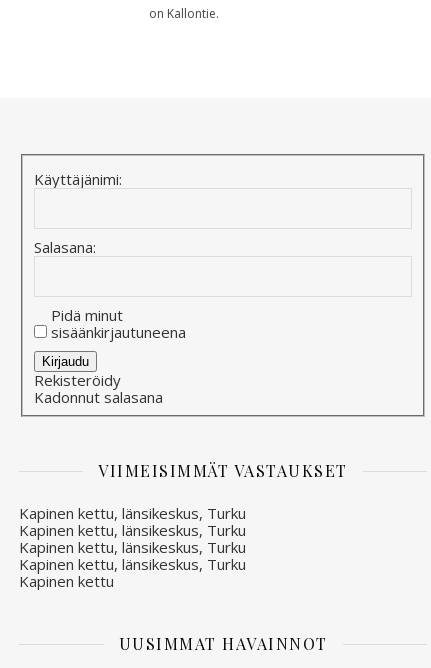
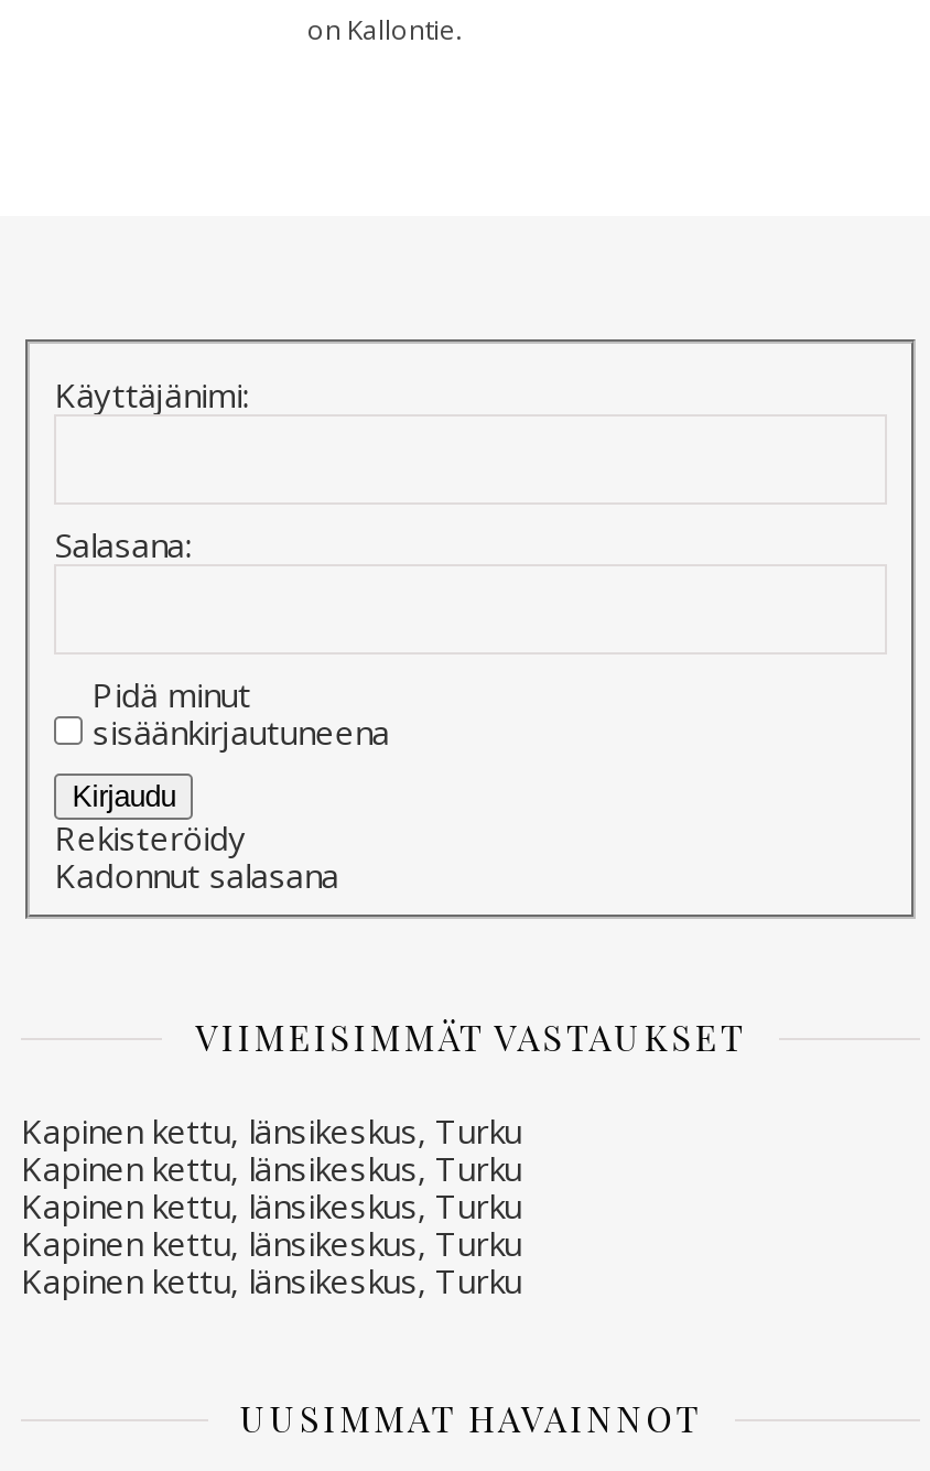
- Kapinen kettu
+ Kapinen kettu, länsikeskus, Turku
